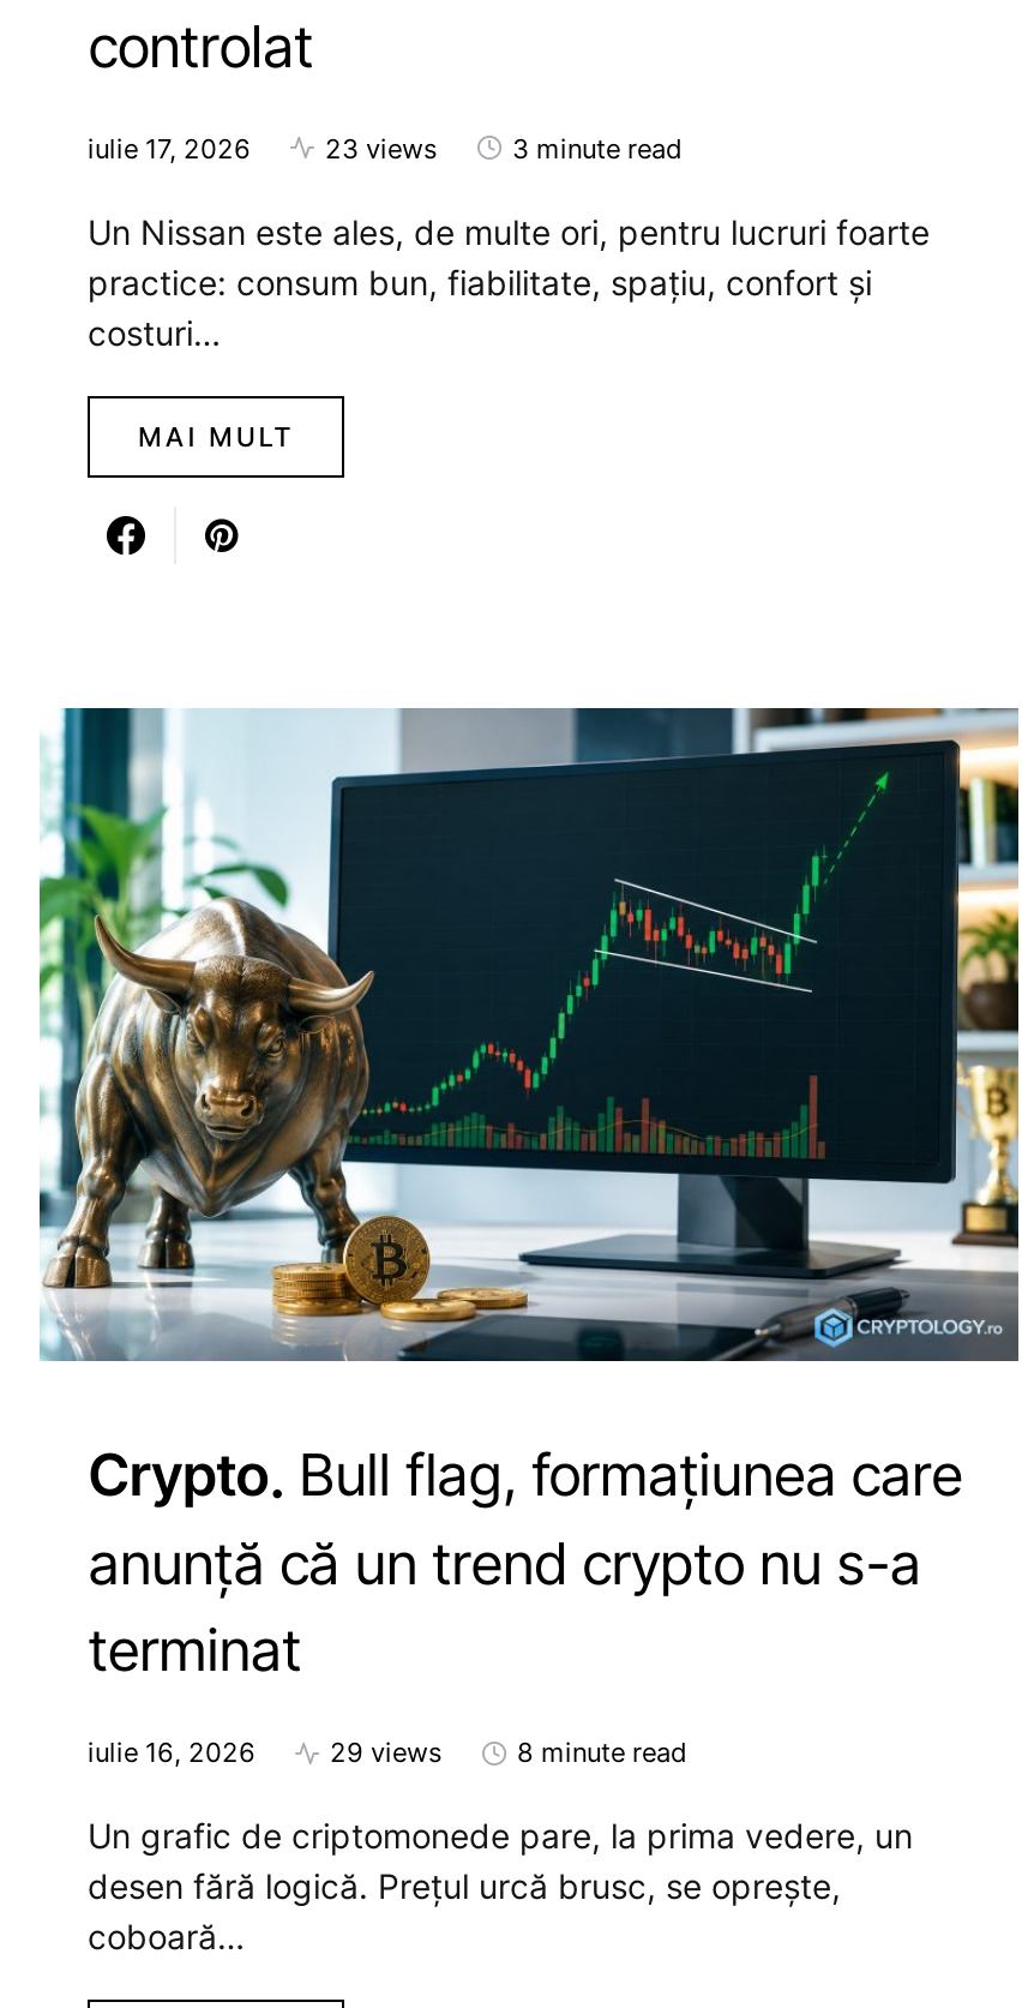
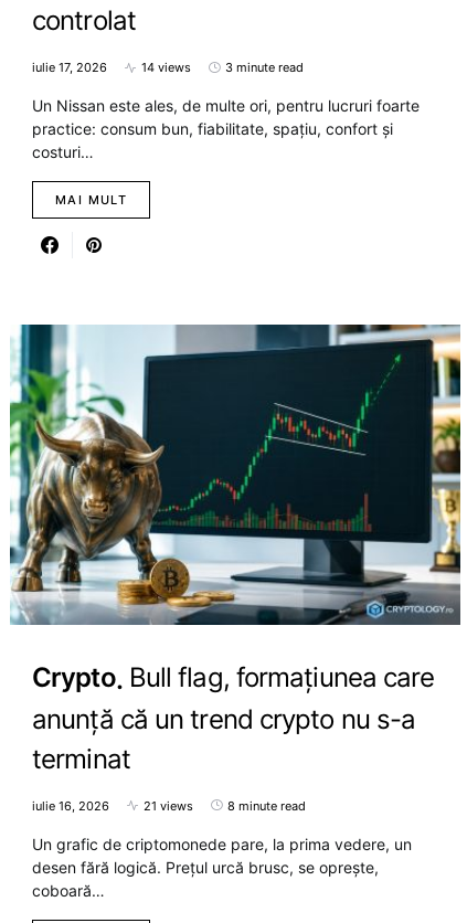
- 23 views
+ 14 views

- 29 views
+ 21 views
